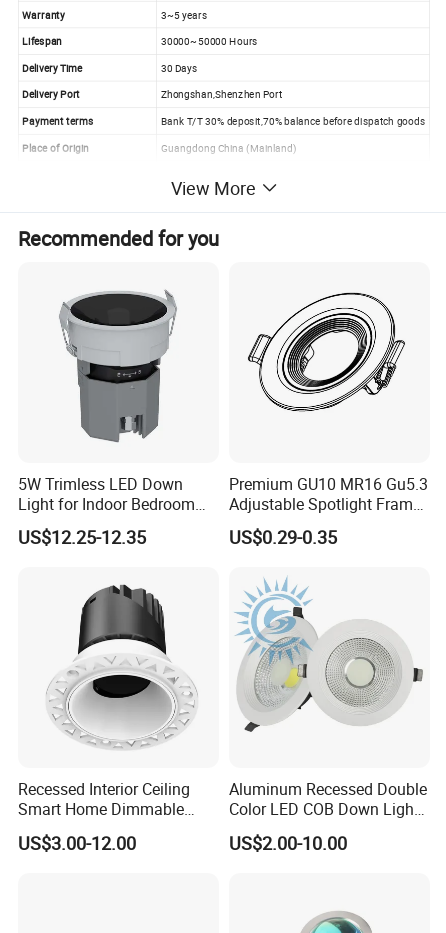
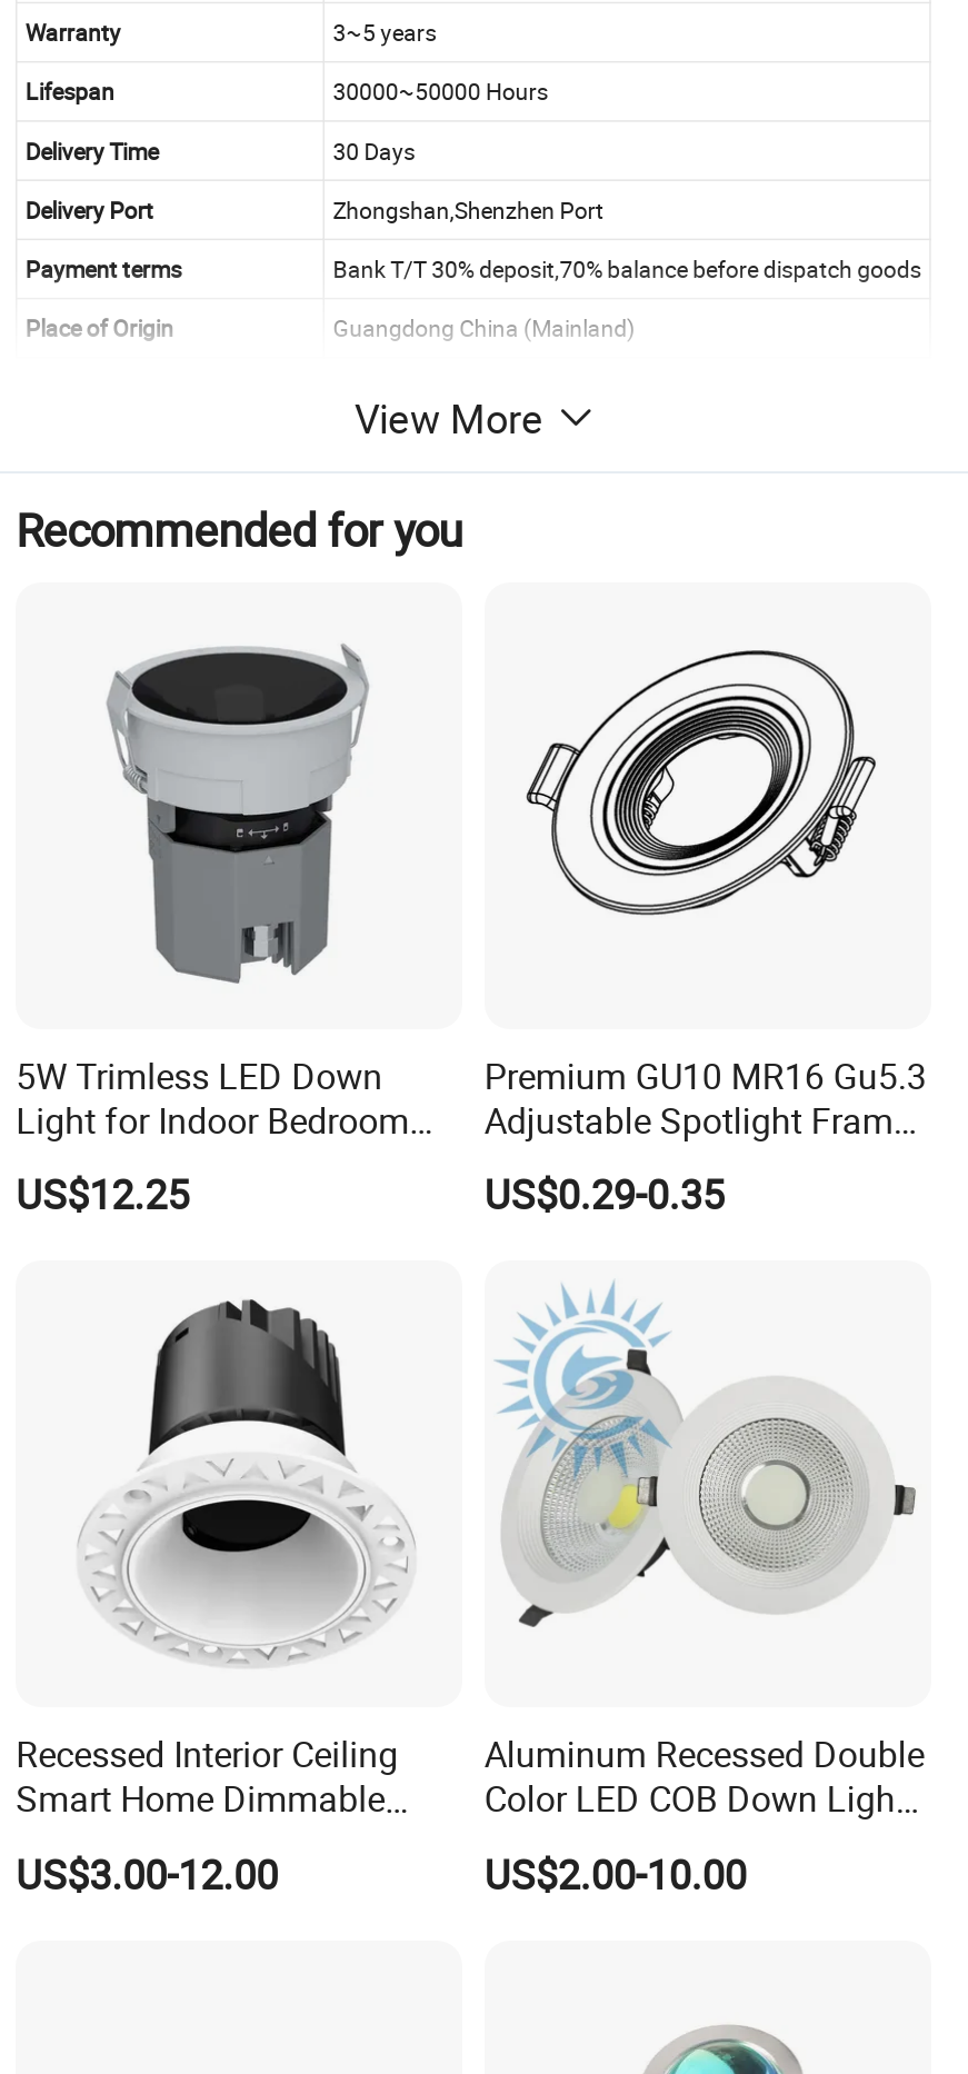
- US$12.25-12.35
+ US$12.25
